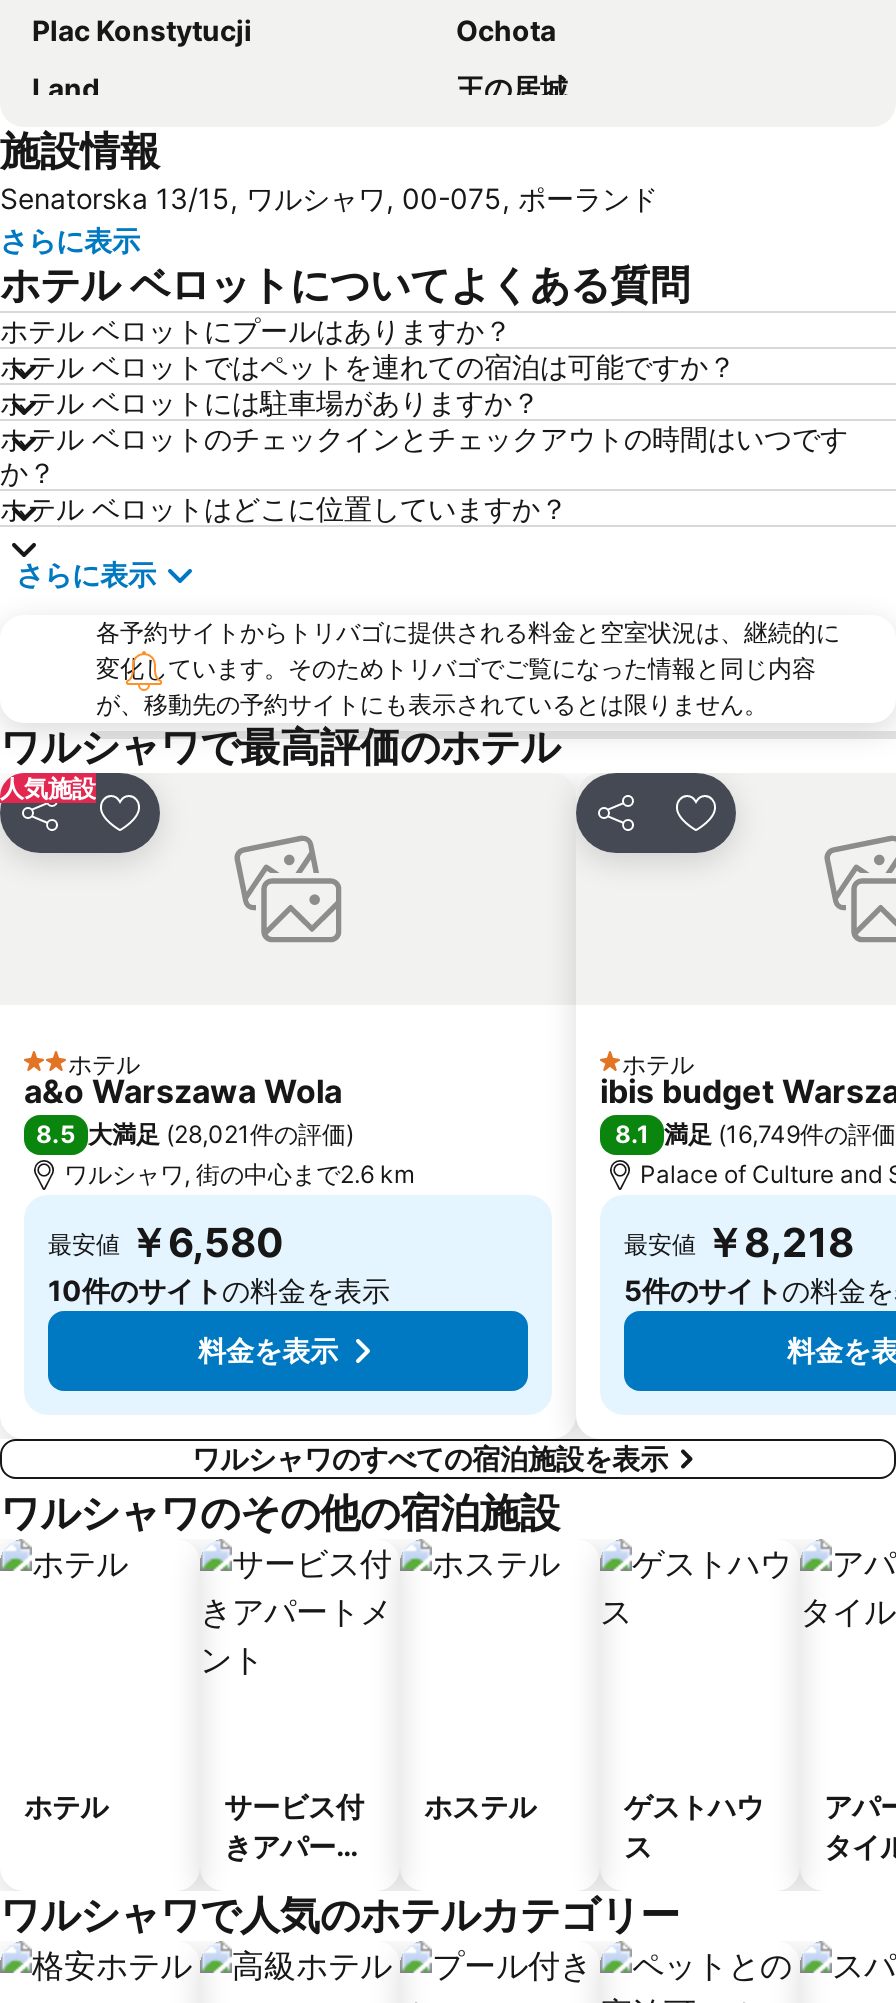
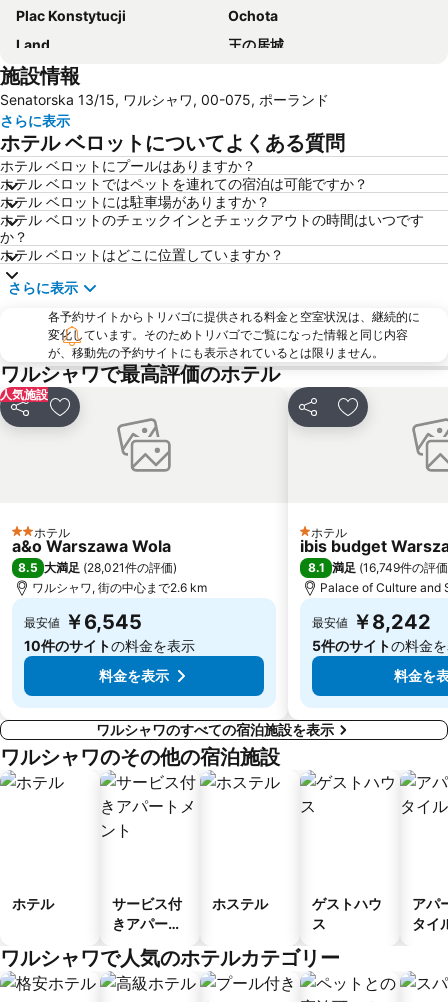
- 最安値 ￥6,580
+ 最安値 ￥6,545

- 最安値 ￥8,218
+ 最安値 ￥8,242
